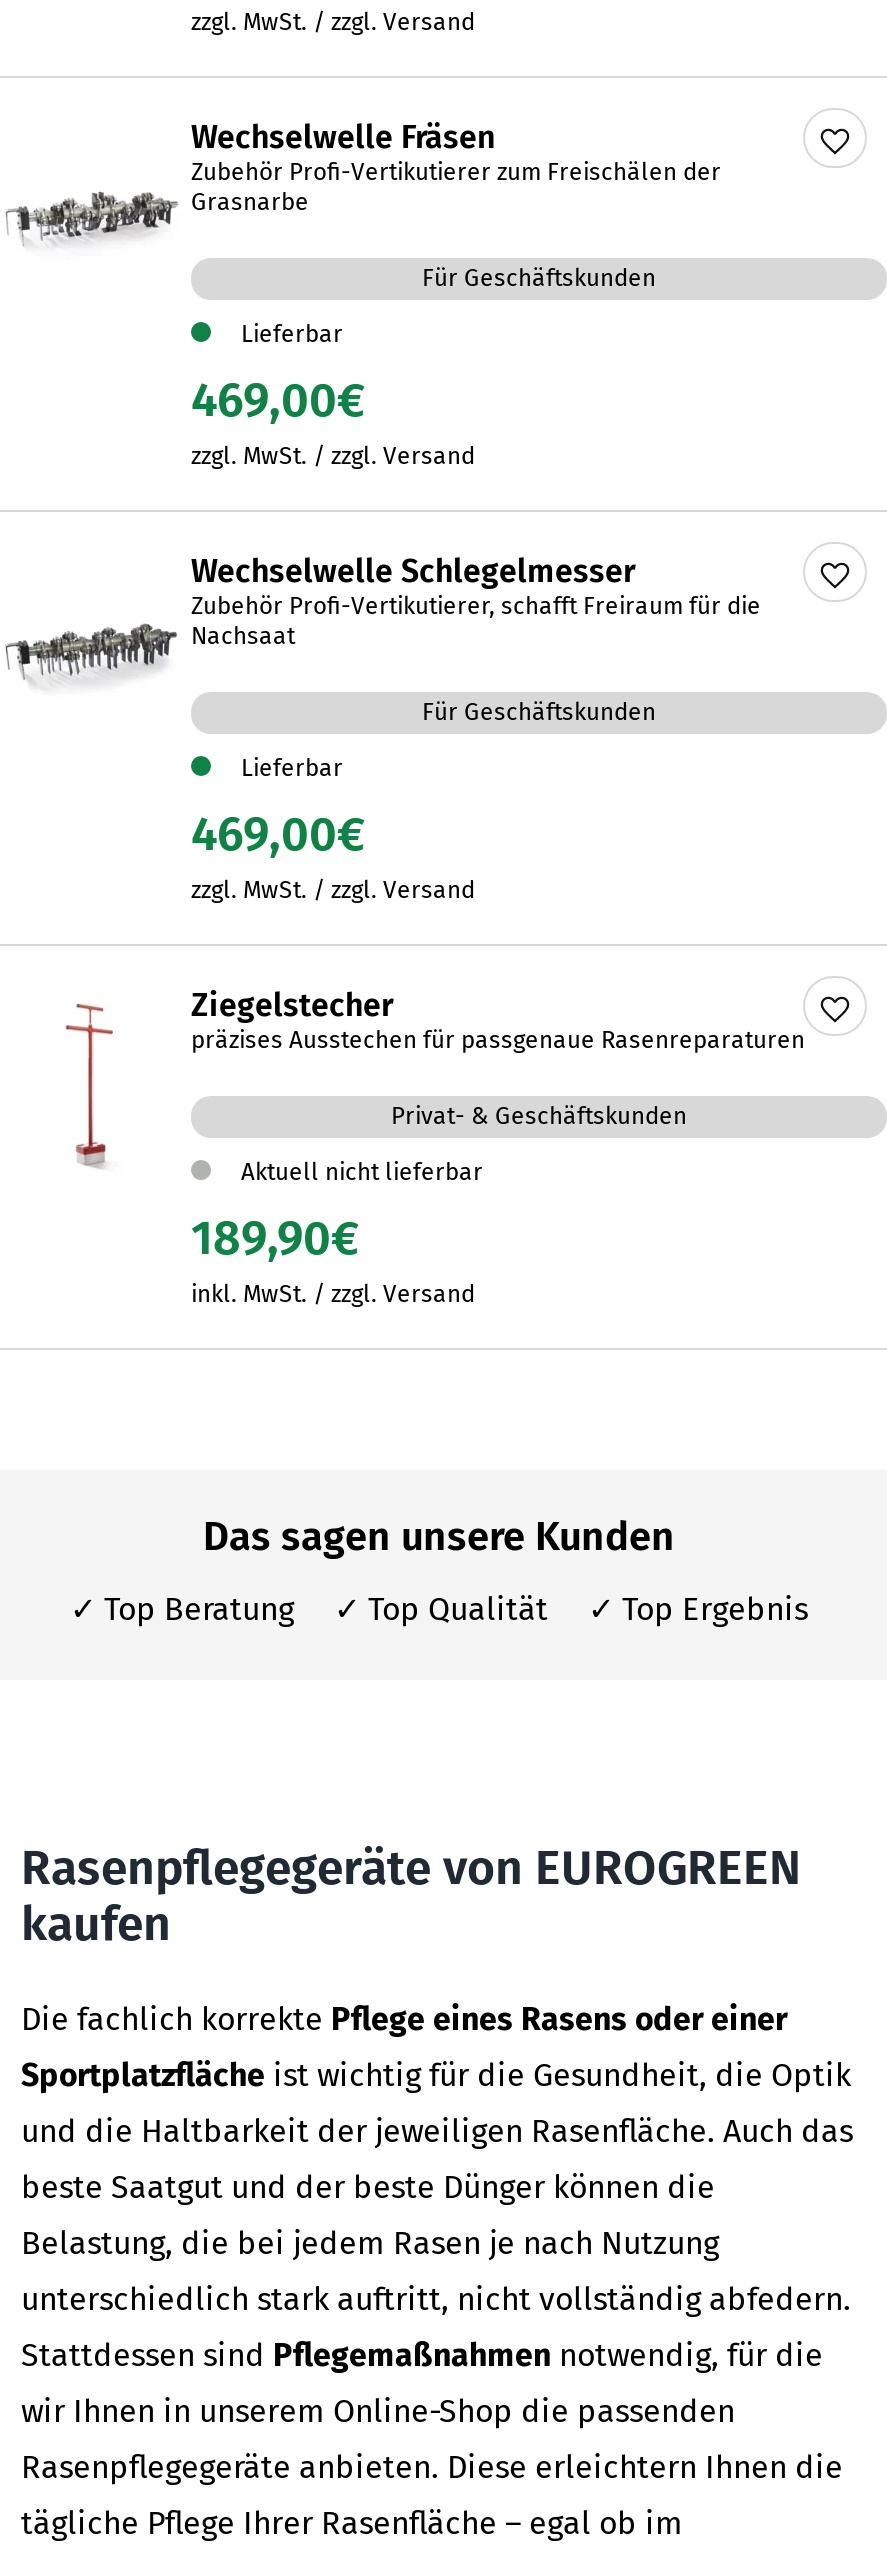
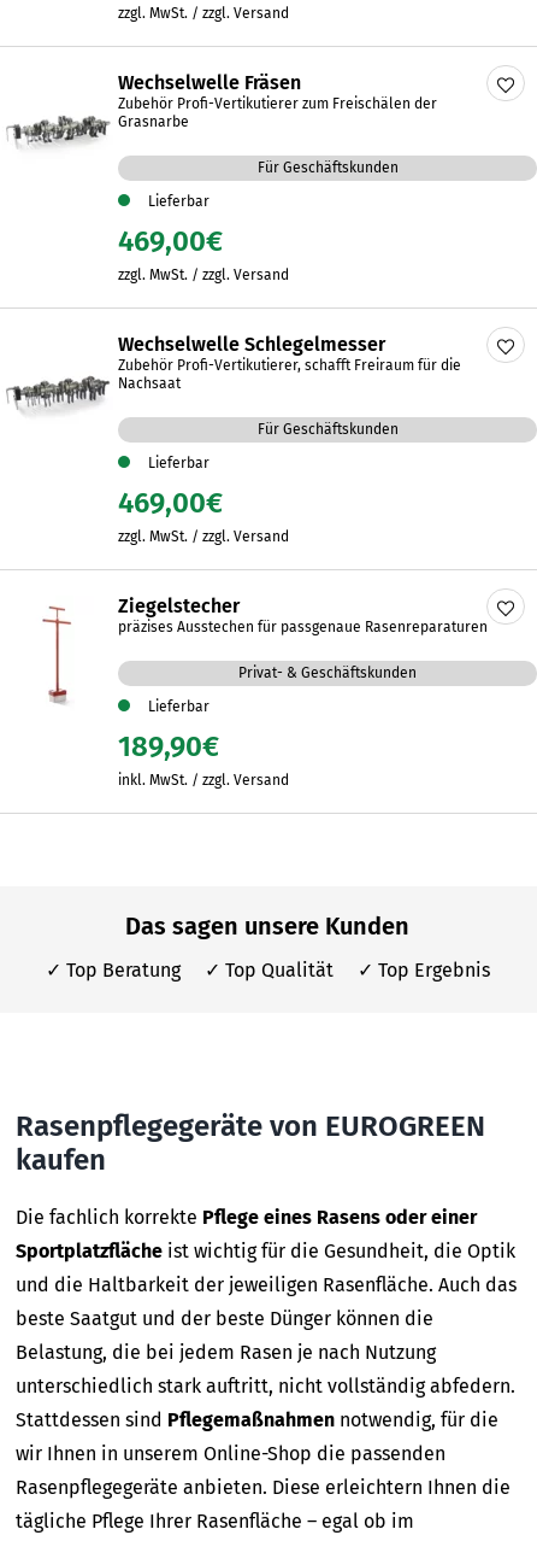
- Aktuell nicht lieferbar
+ Lieferbar
